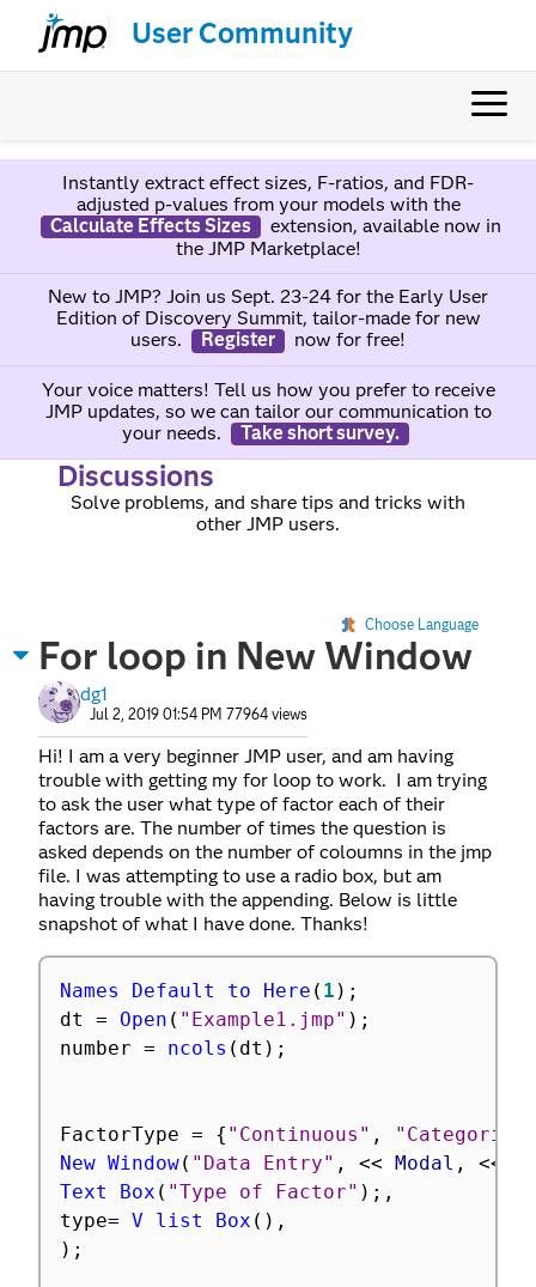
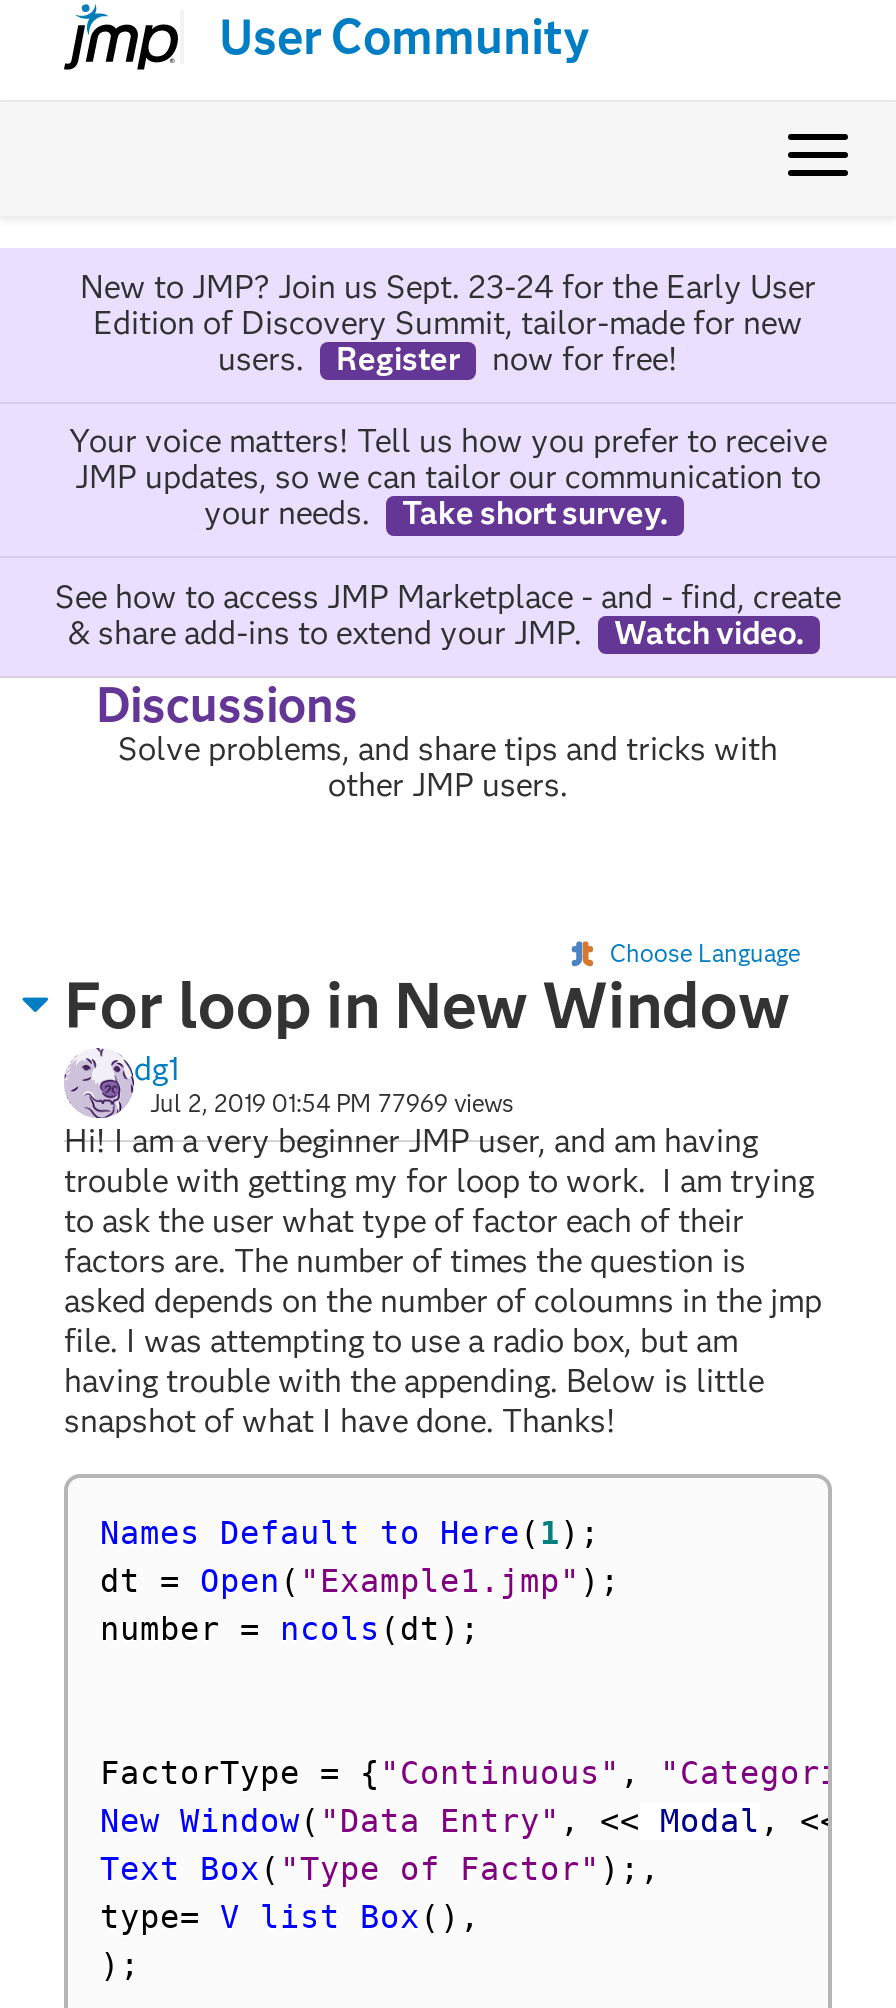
- Instantly extract effect sizes, F-ratios, and FDR-
- adjusted p-values from your models with the
- Calculate Effects Sizes
- extension, available now in
- the JMP Marketplace!

moved up: New to JMP? Join us Sept. 23-24 for the Early User | Edition of Discovery Summit, tailor-made for new | users. | ... | your needs. | Take short survey.

+ See how to access JMP Marketplace - and - find, create
+ & share add-ins to extend your JMP.
+ Watch video.

- Jul 2, 2019 01:54 PM 77964 views
+ Jul 2, 2019 01:54 PM 77969 views
